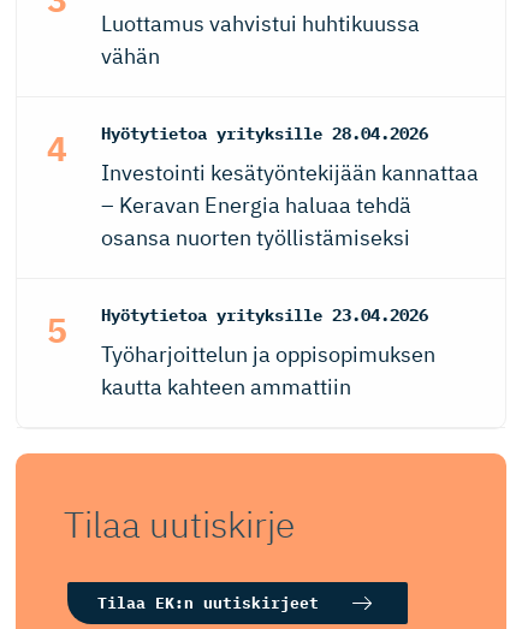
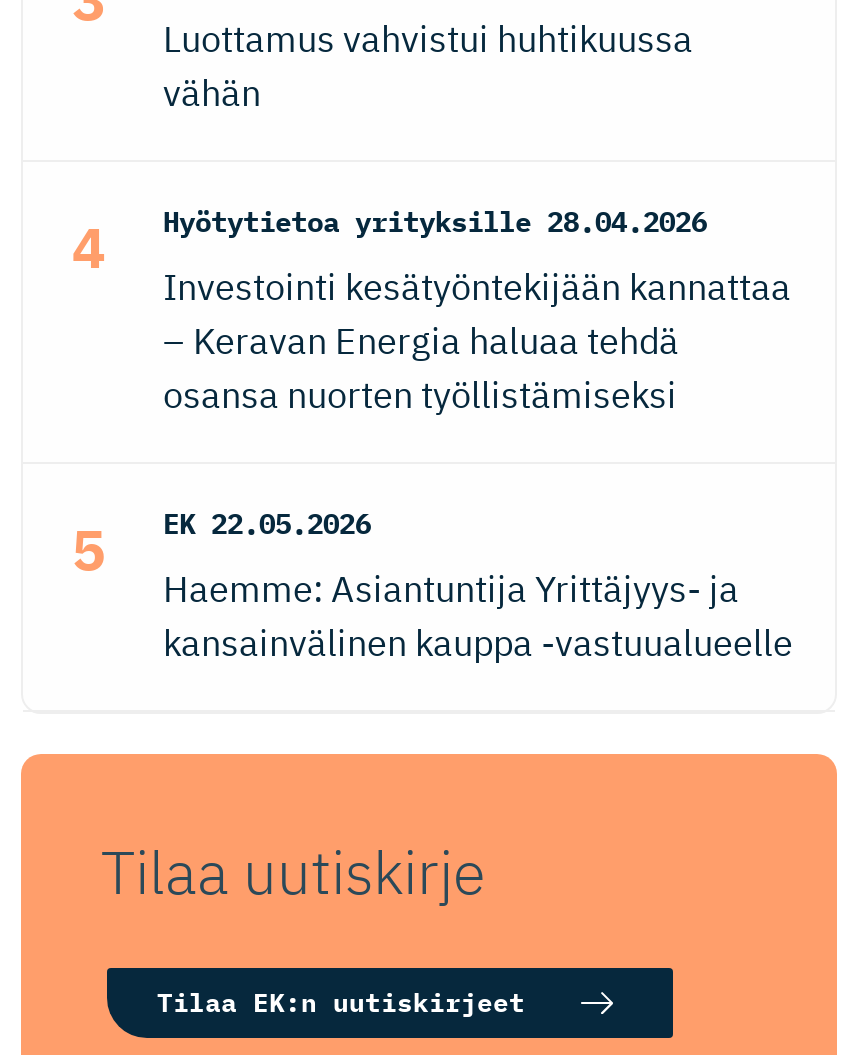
- Hyötytietoa yrityksille 23.04.2026
+ EK 22.05.2026

- Työharjoittelun ja oppisopimuksen
- kautta kahteen ammattiin
+ Haemme: Asiantuntija Yrittäjyys- ja
+ kansainvälinen kauppa -vastuualueelle
